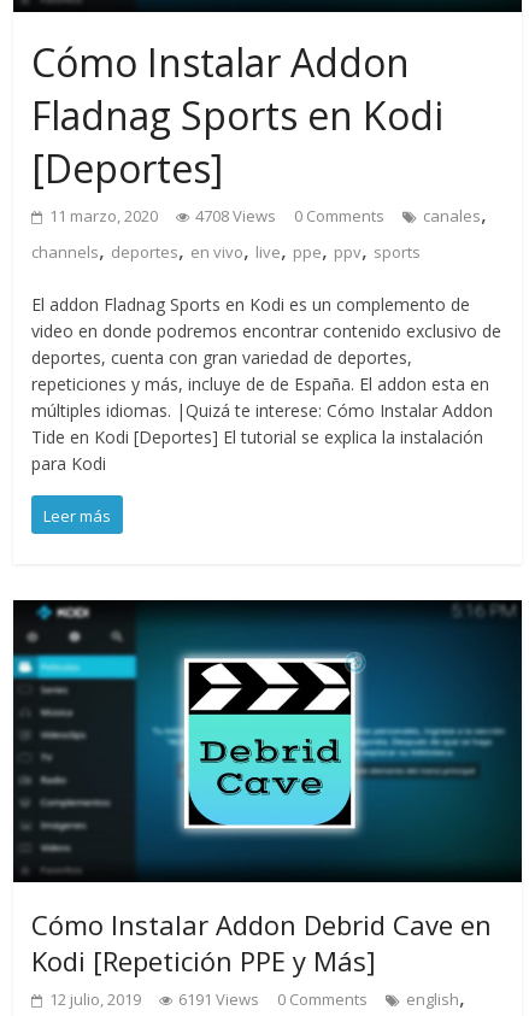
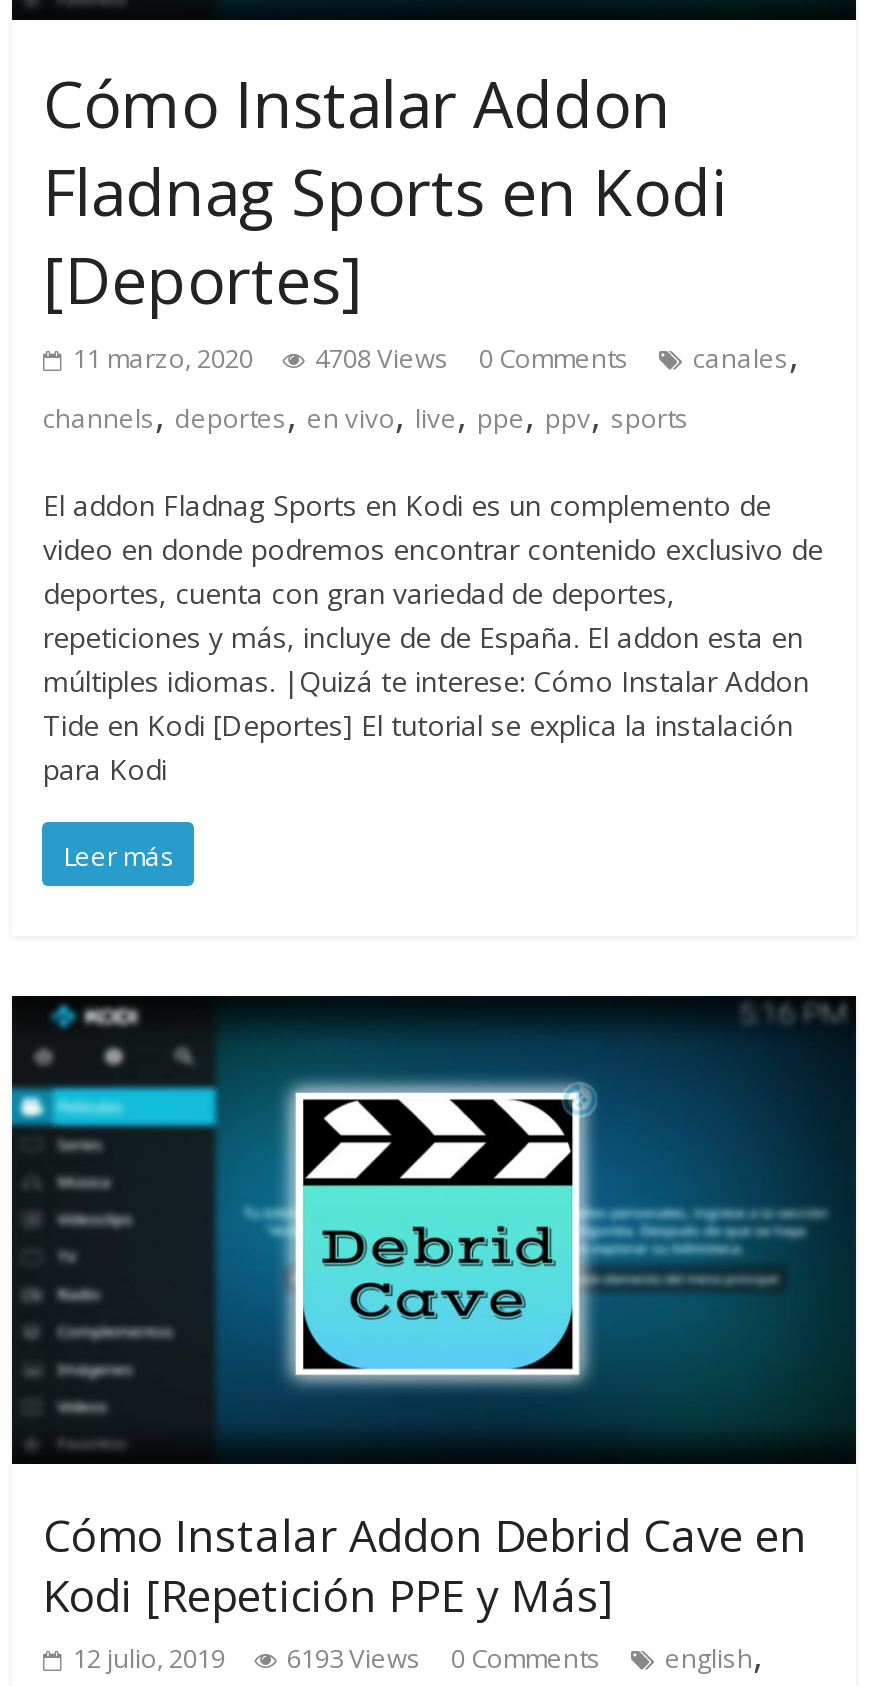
- 12 julio, 2019 6191 Views 0 Comments english,
+ 12 julio, 2019 6193 Views 0 Comments english,
